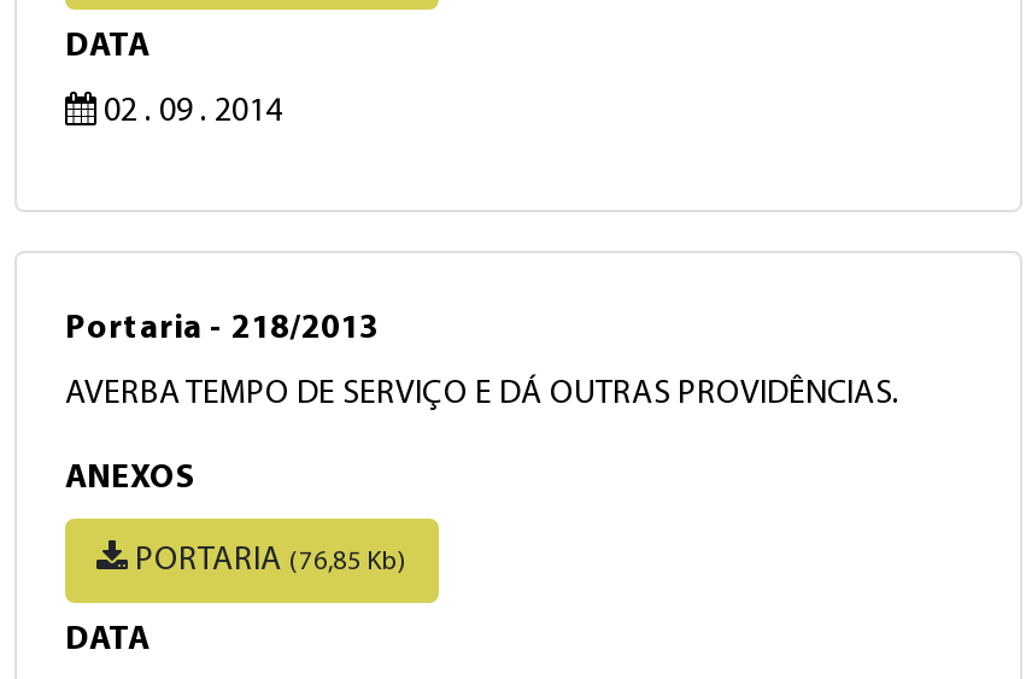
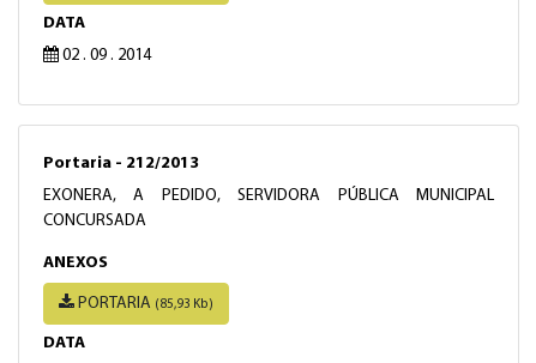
- Portaria - 218/2013
+ Portaria - 212/2013

- AVERBA TEMPO DE SERVIÇO E DÁ OUTRAS PROVIDÊNCIAS.
+ EXONERA, A PEDIDO, SERVIDORA PÚBLICA MUNICIPAL
+ CONCURSADA

- PORTARIA (76,85 Kb)
+ PORTARIA (85,93 Kb)
